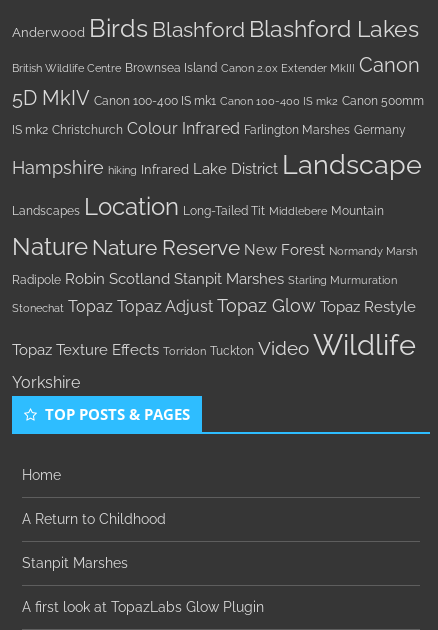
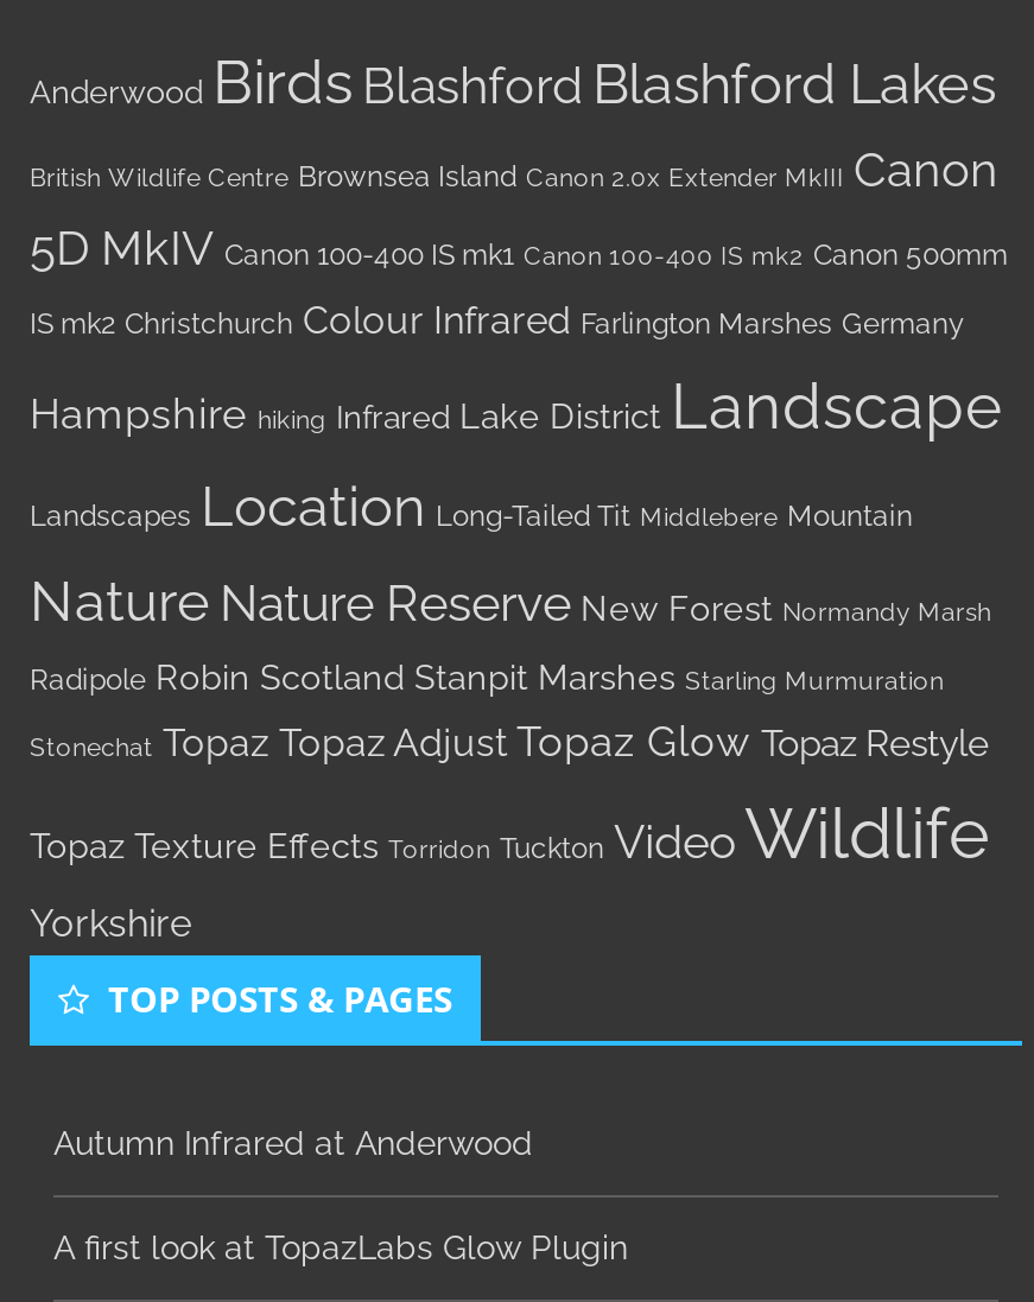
- Home
- A Return to Childhood
- Stanpit Marshes
+ Autumn Infrared at Anderwood
